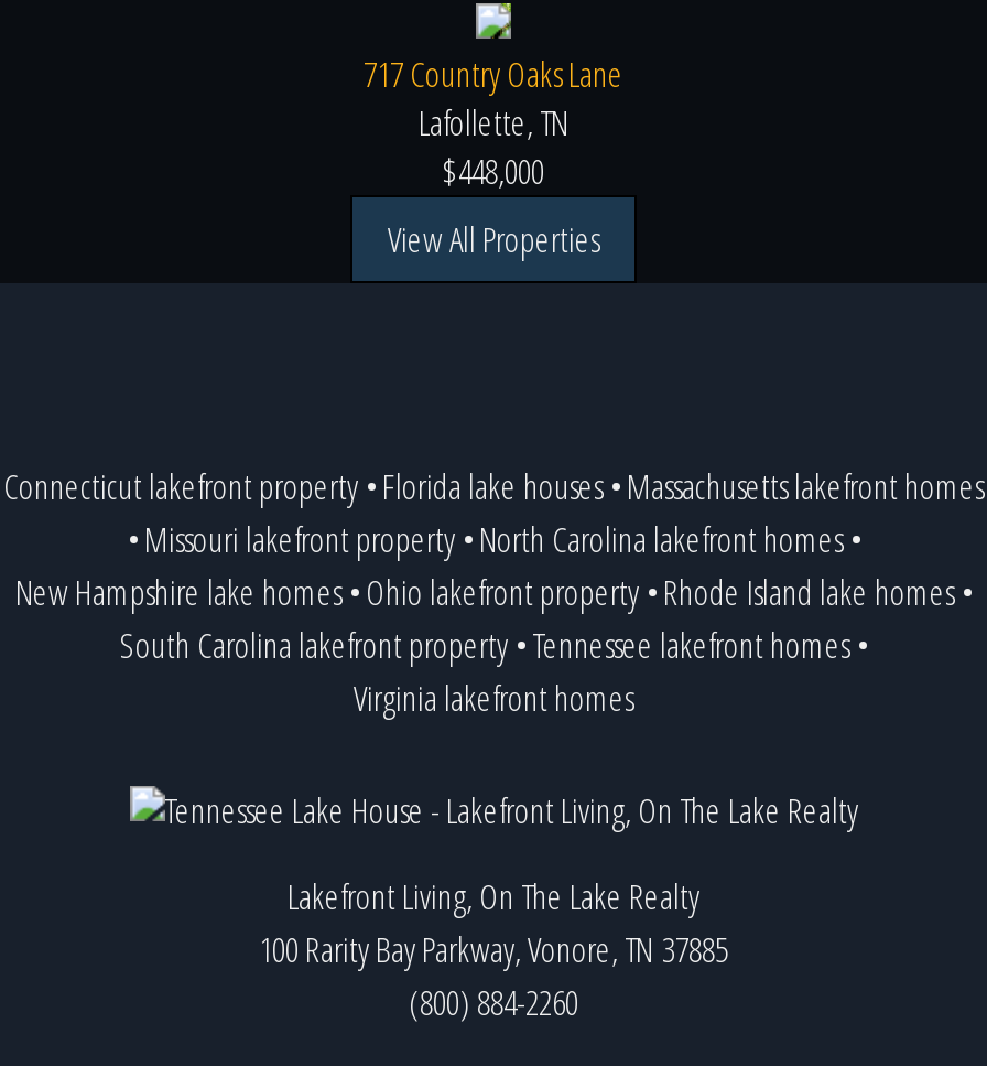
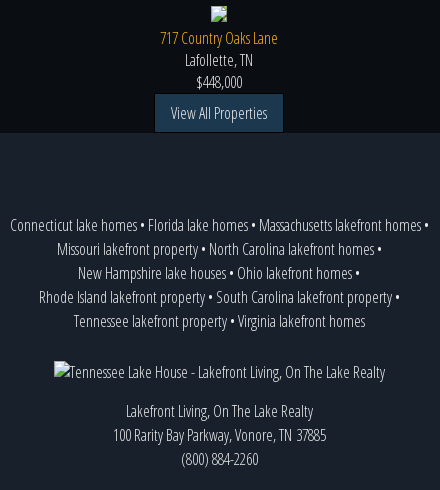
- Connecticut lakefront property • Florida lake houses • Massachusetts lakefront homes
- • Missouri lakefront property • North Carolina lakefront homes •
- New Hampshire lake homes • Ohio lakefront property • Rhode Island lake homes •
- South Carolina lakefront property •Tennessee lakefront homes •
- Virginia lakefront homes
+ Connecticut lake homes • Florida lake homes • Massachusetts lakefront homes •
+ Missouri lakefront property • North Carolina lakefront homes •
+ New Hampshire lake houses • Ohio lakefront homes •
+ Rhode Island lakefront property • South Carolina lakefront property •
+ Tennessee lakefront property • Virginia lakefront homes
